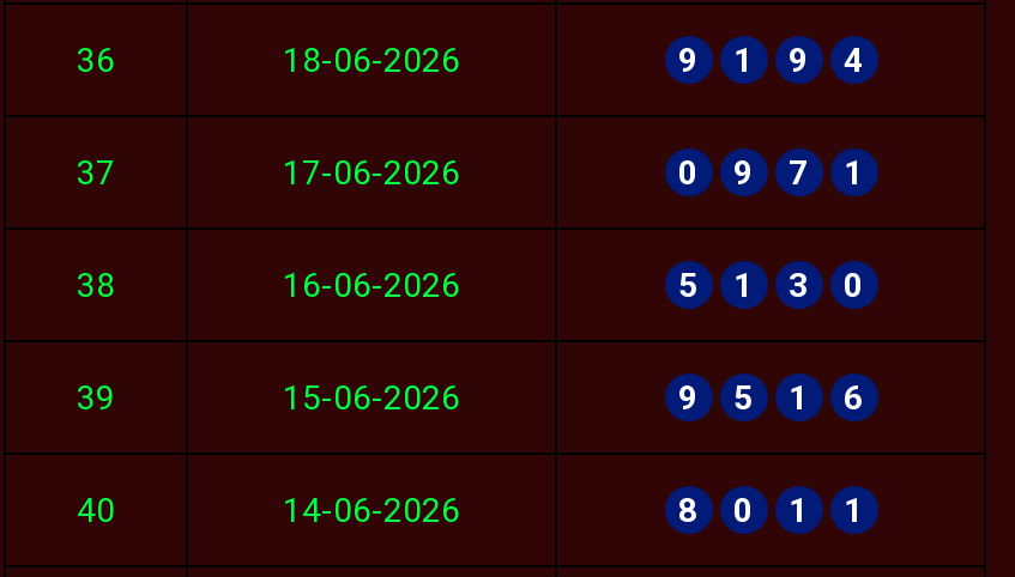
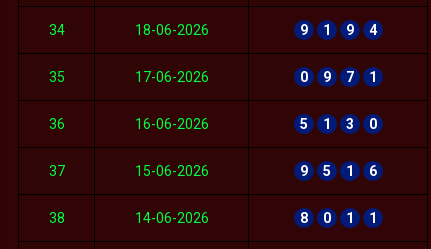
- 36
+ 34

- 37
+ 35

- 38
+ 36

- 39
+ 37

- 40
+ 38
